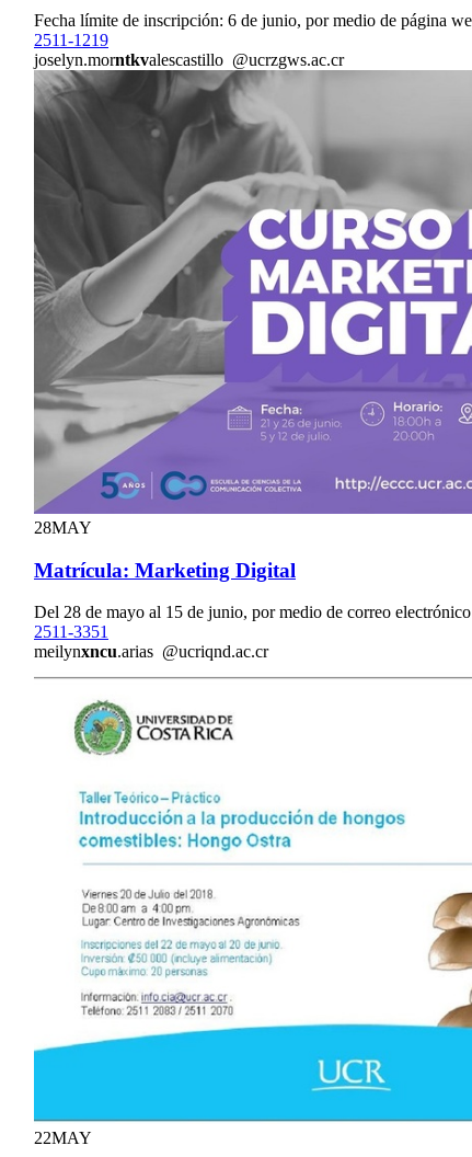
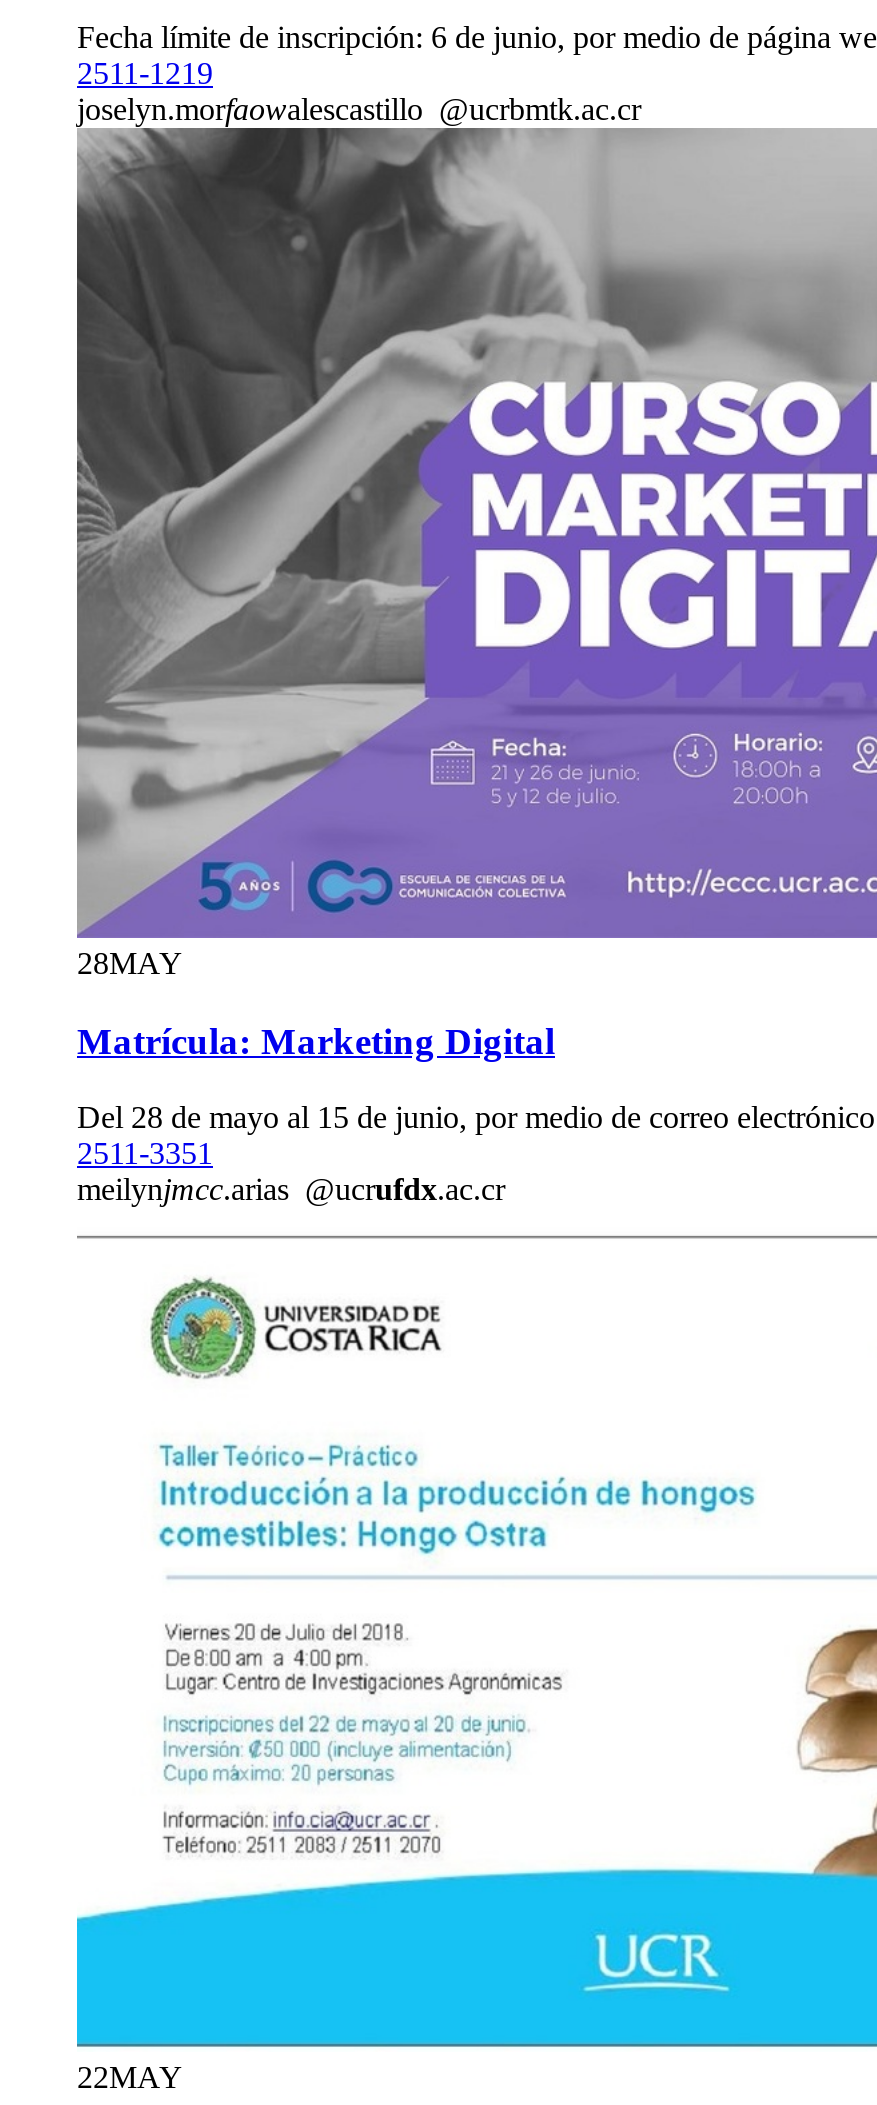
- joselyn.morntkvalescastillo @ucrzgws.ac.cr
+ joselyn.morfaowalescastillo @ucrbmtk.ac.cr

- meilynxncu.arias @ucriqnd.ac.cr
+ meilynjmcc.arias @ucrufdx.ac.cr
